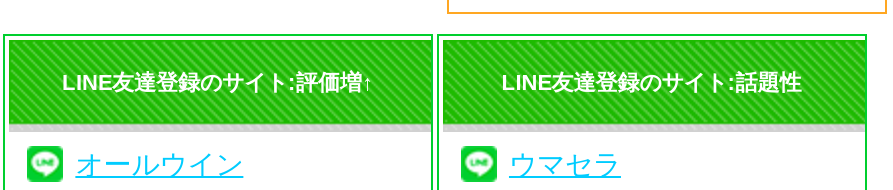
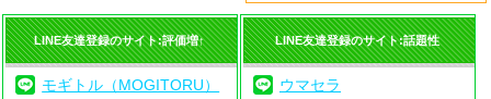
- オールウイン
+ モギトル（MOGITORU）
